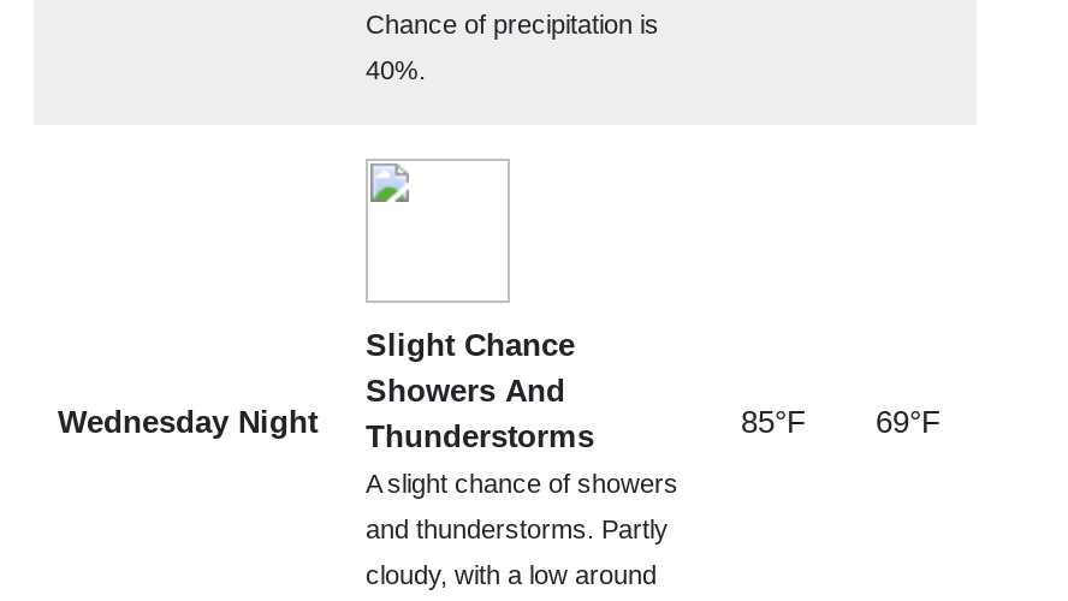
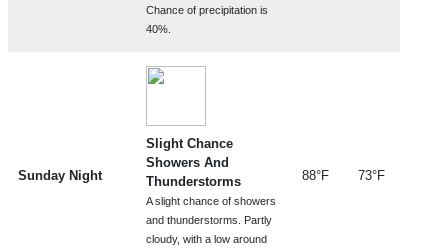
- Wednesday Night
+ Sunday Night

- 85°F
- 69°F
+ 88°F
+ 73°F
